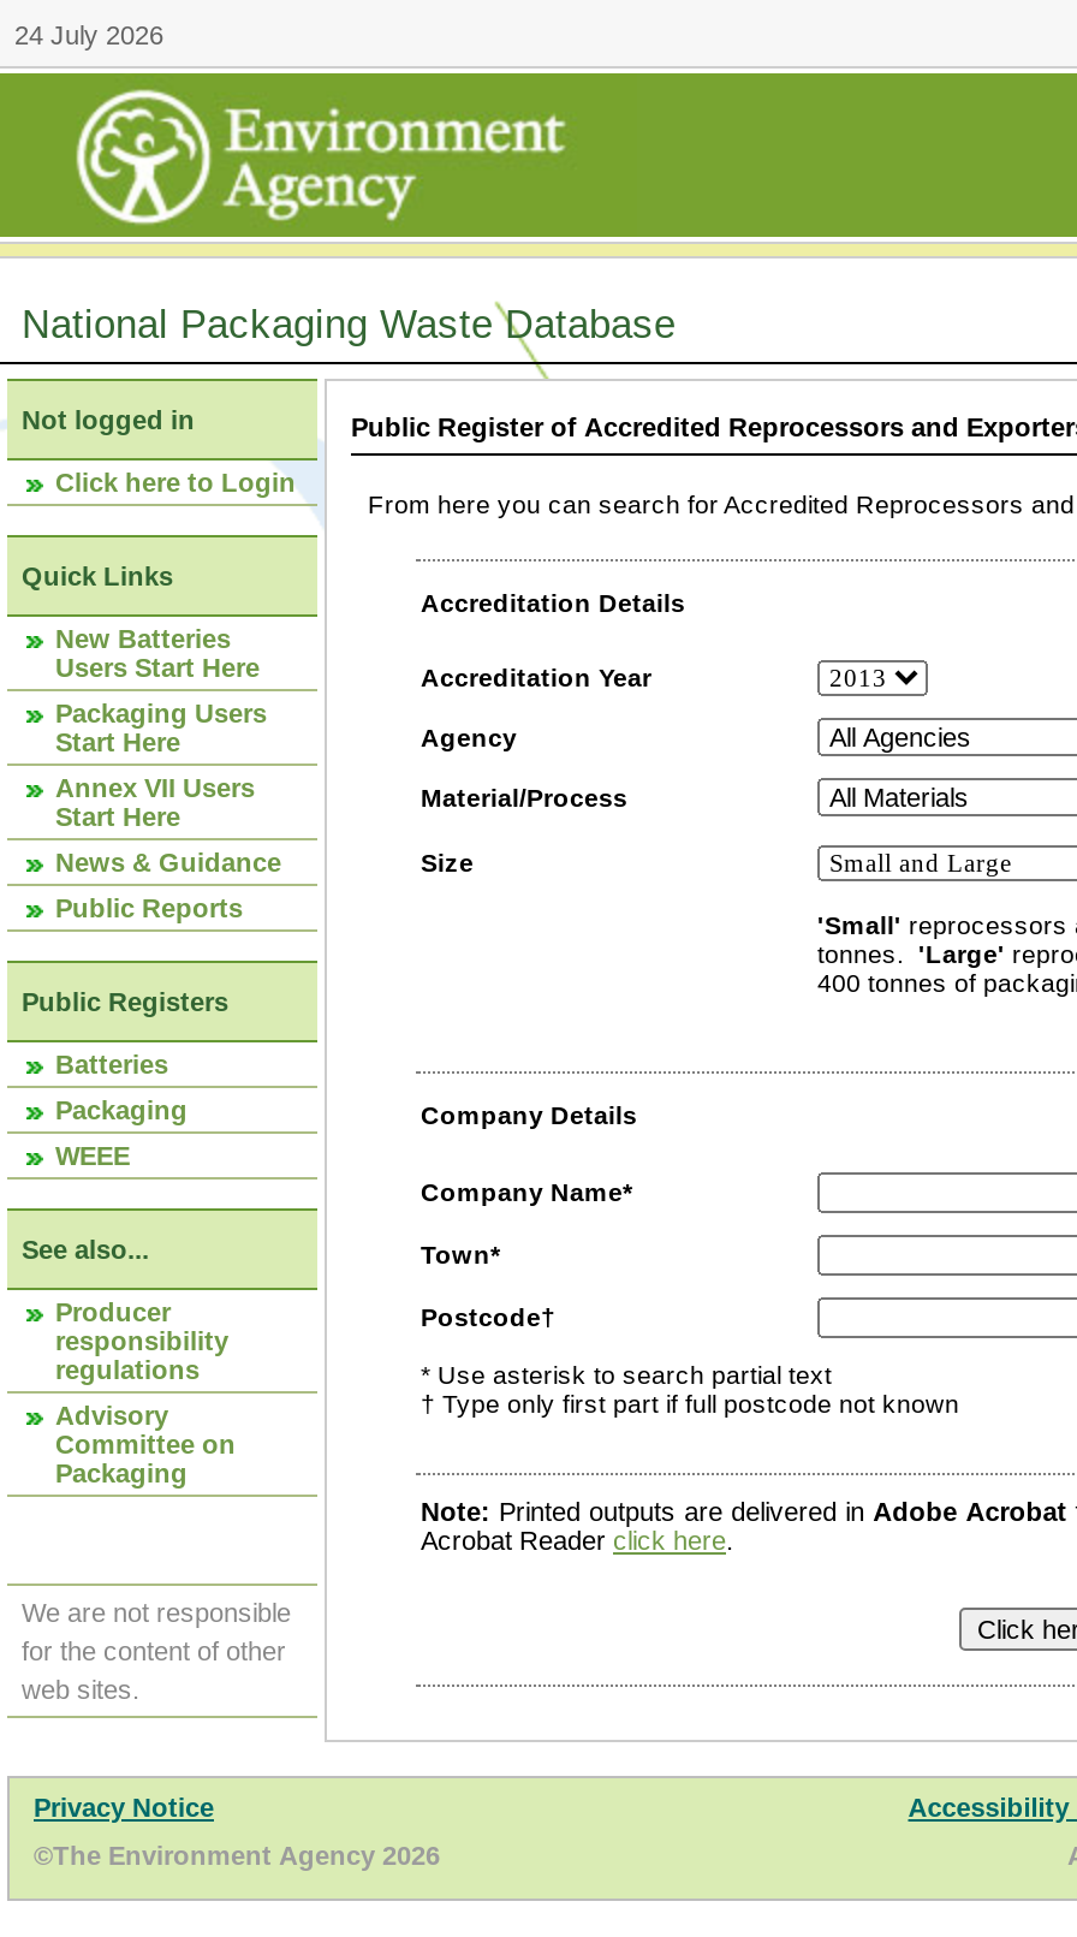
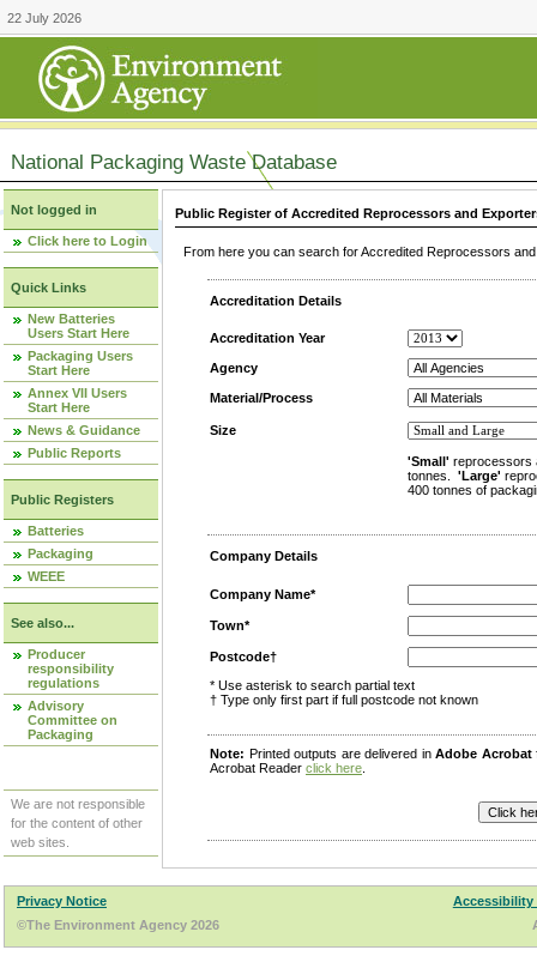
- 24 July 2026
+ 22 July 2026
